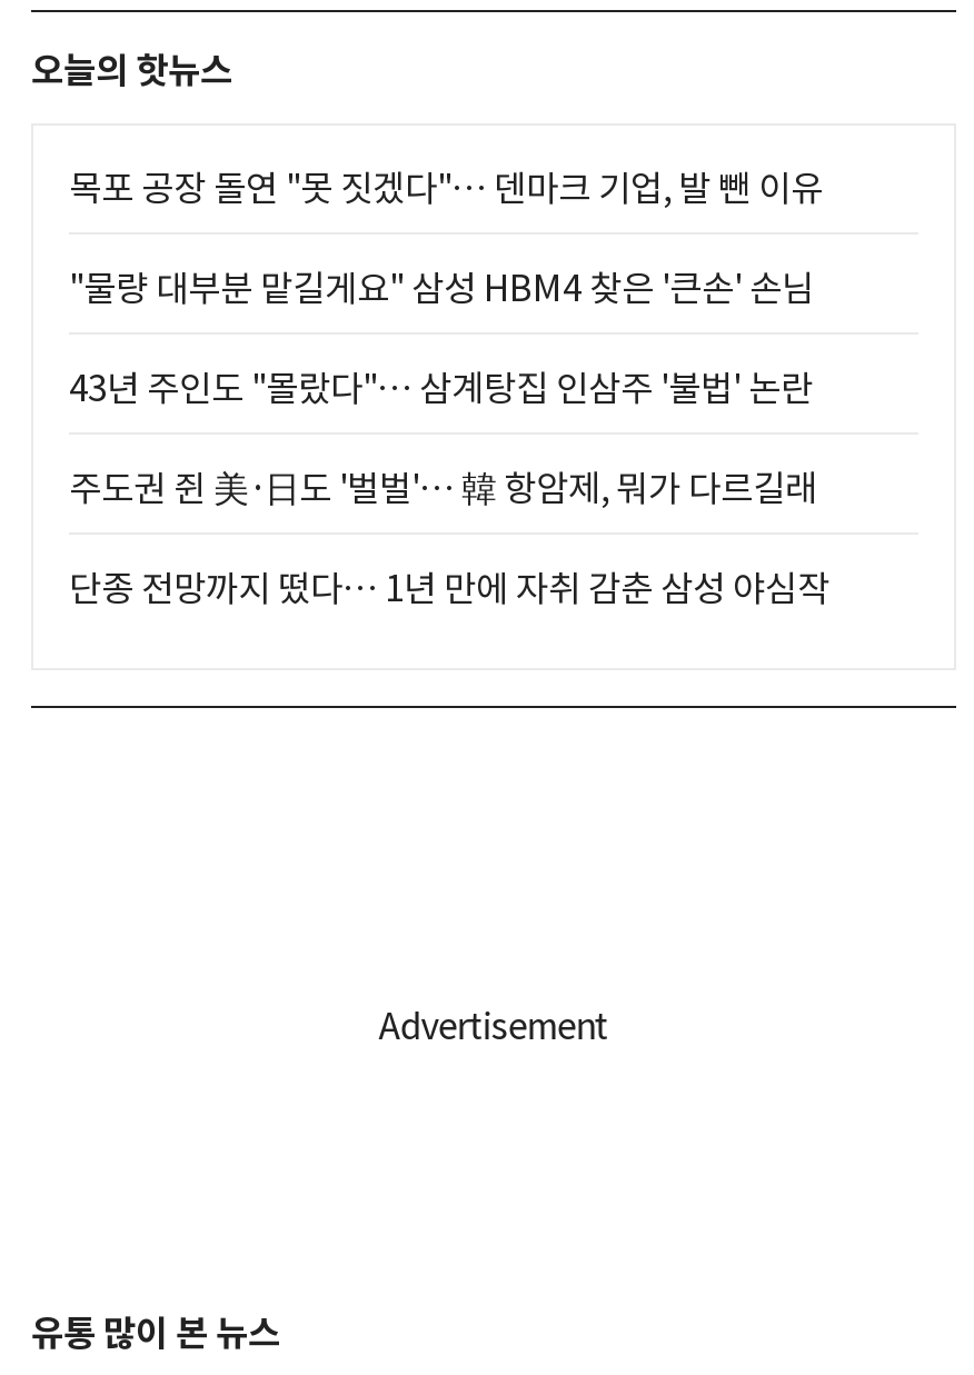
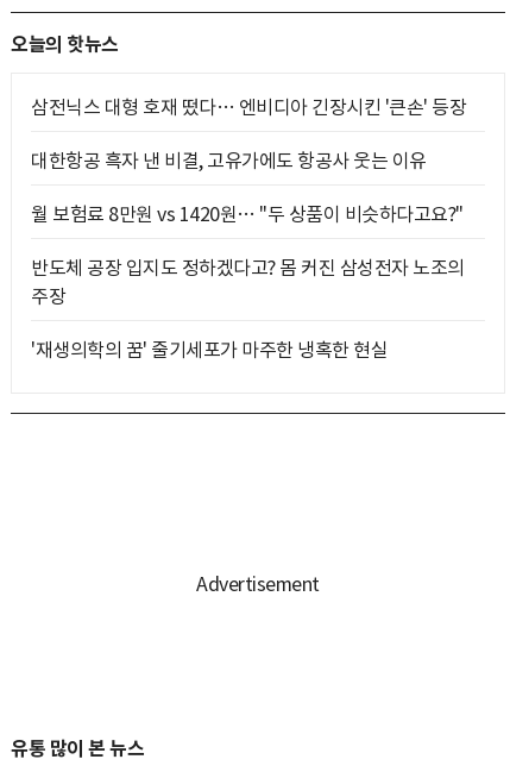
- 목포 공장 돌연 "못 짓겠다"… 덴마크 기업, 발 뺀 이유
+ 삼전닉스 대형 호재 떴다… 엔비디아 긴장시킨 '큰손' 등장

- "물량 대부분 맡길게요" 삼성 HBM4 찾은 '큰손' 손님
+ 대한항공 흑자 낸 비결, 고유가에도 항공사 웃는 이유

- 43년 주인도 "몰랐다"… 삼계탕집 인삼주 '불법' 논란
+ 월 보험료 8만원 vs 1420원… "두 상품이 비슷하다고요?"

- 주도권 쥔 美·日도 '벌벌'… 韓 항암제, 뭐가 다르길래
+ 반도체 공장 입지도 정하겠다고? 몸 커진 삼성전자 노조의
+ 주장

- 단종 전망까지 떴다… 1년 만에 자취 감춘 삼성 야심작
+ '재생의학의 꿈' 줄기세포가 마주한 냉혹한 현실
